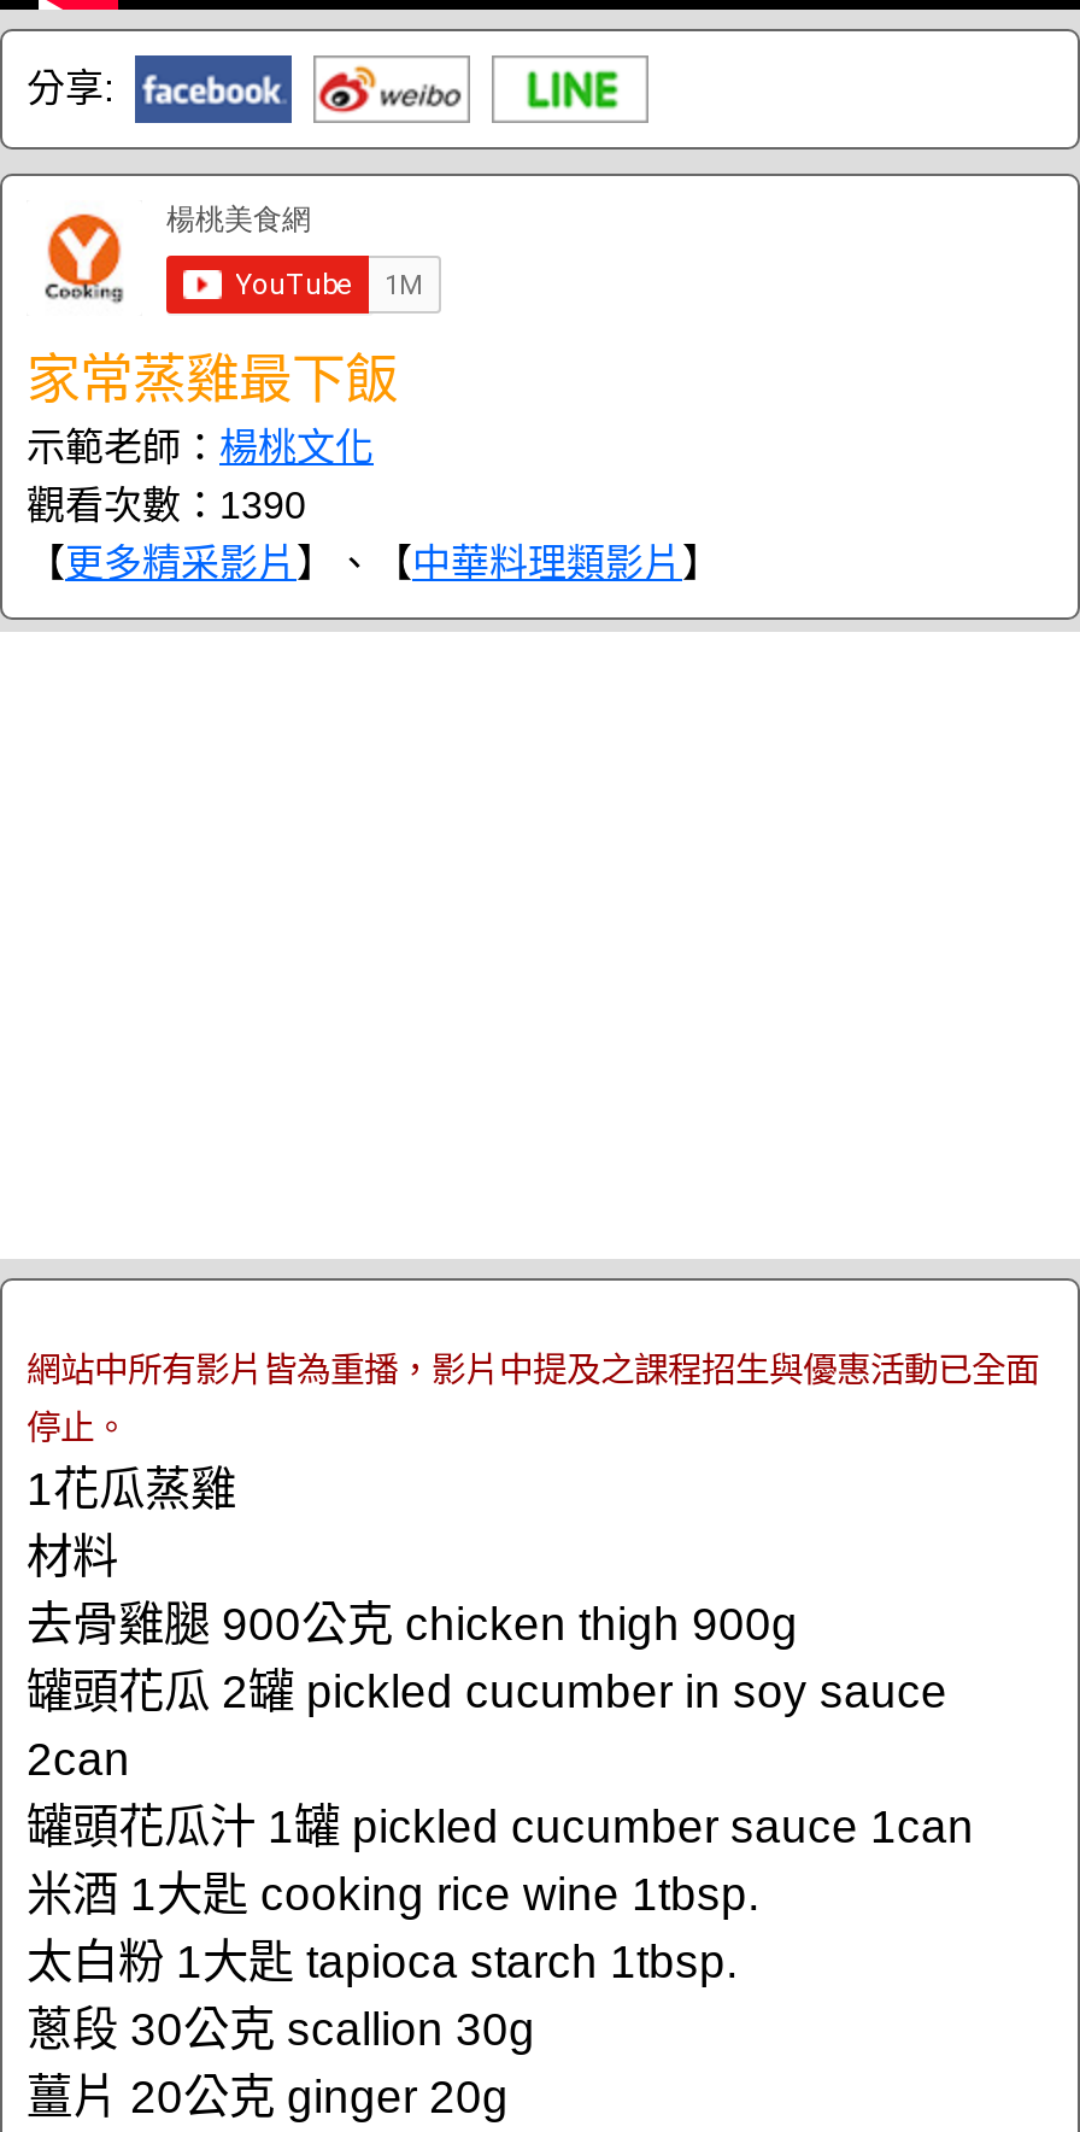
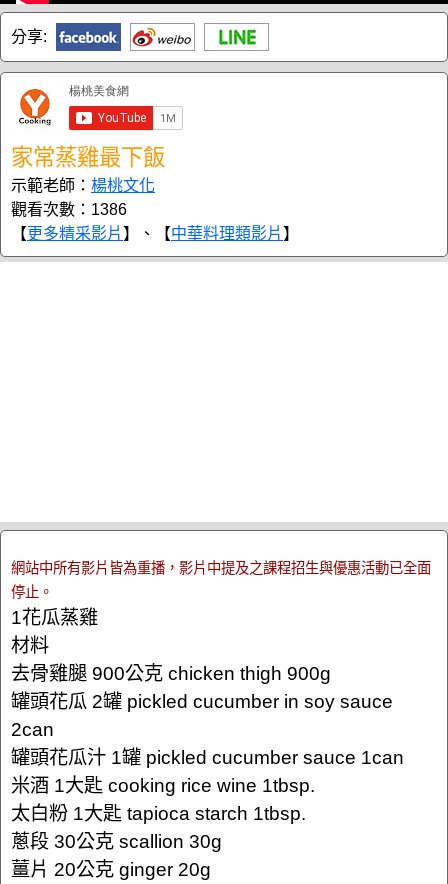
- 觀看次數：1390
+ 觀看次數：1386
